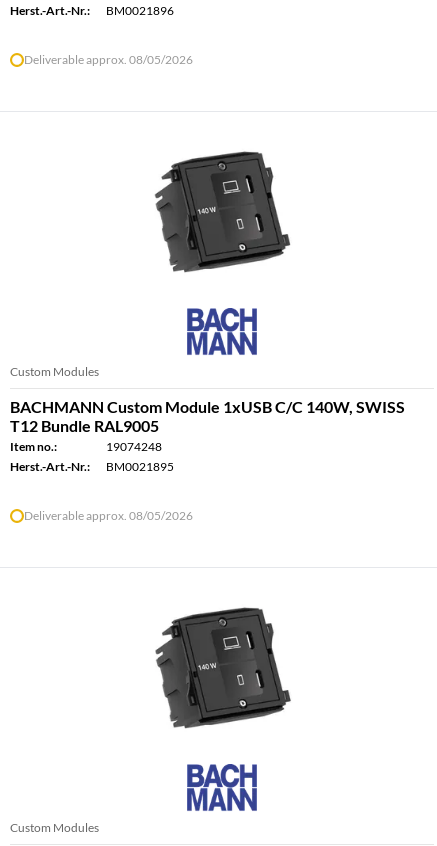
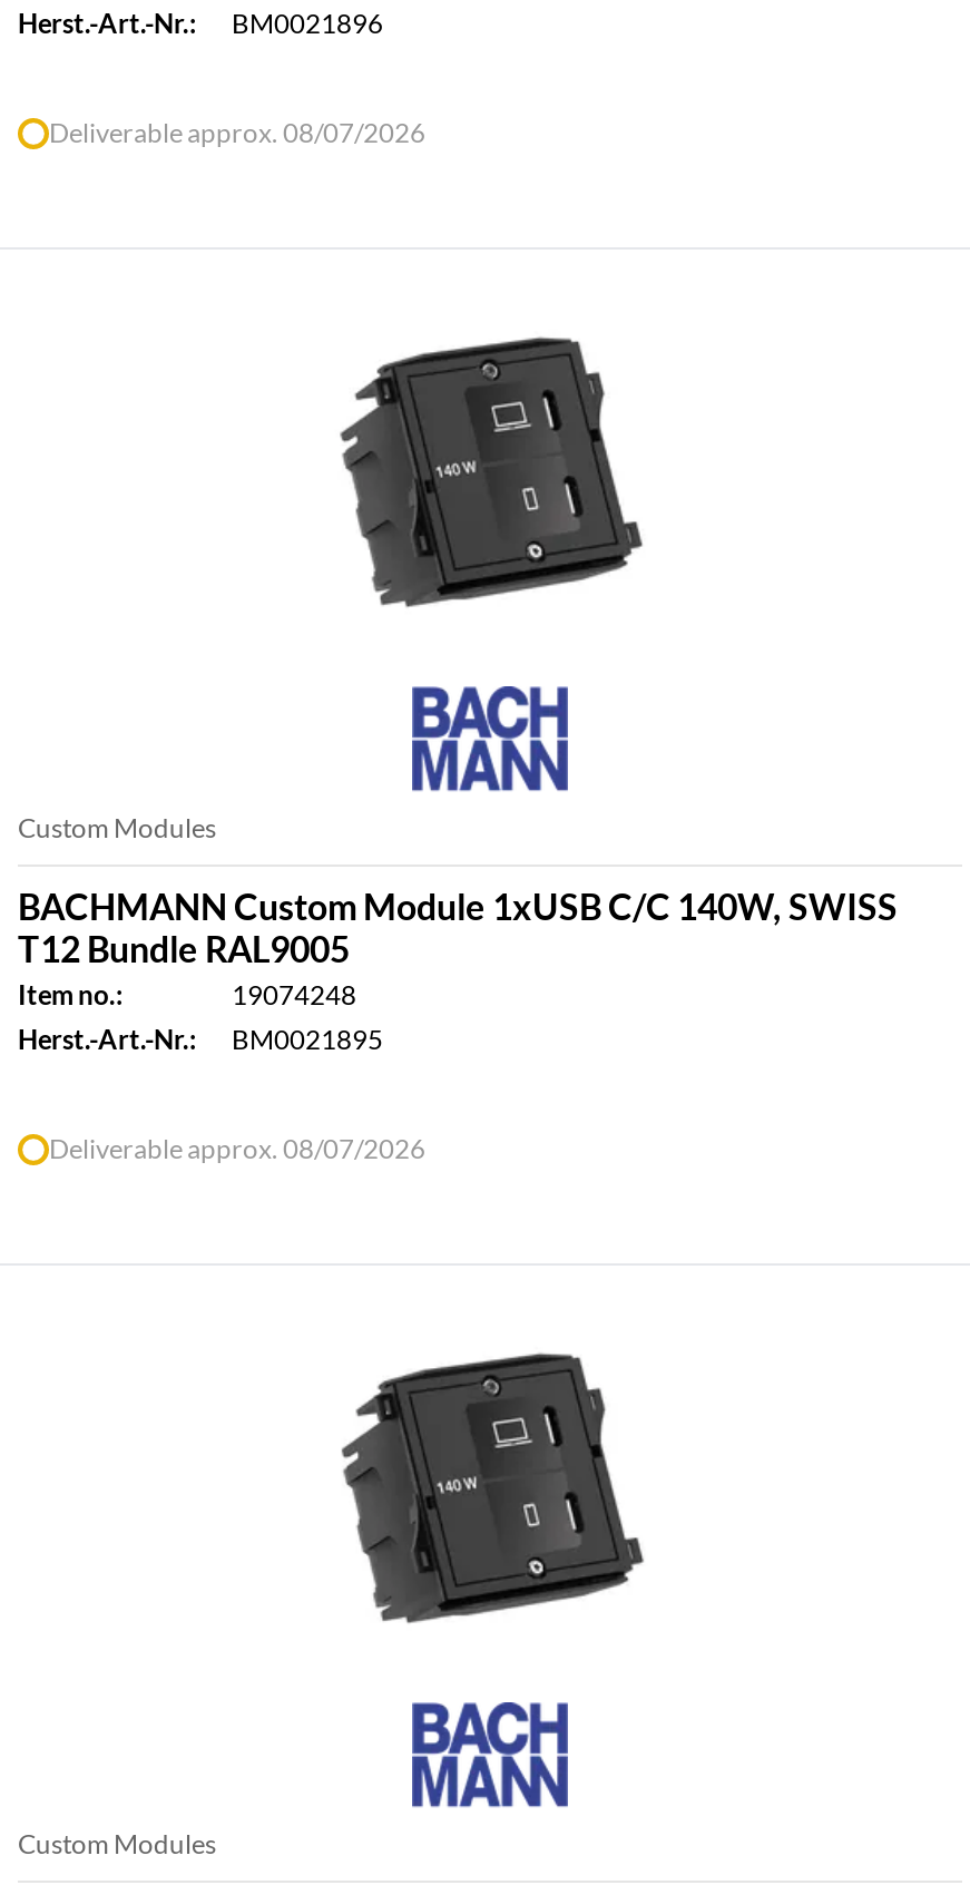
- Deliverable approx. 08/05/2026
+ Deliverable approx. 08/07/2026

- Deliverable approx. 08/05/2026
+ Deliverable approx. 08/07/2026
